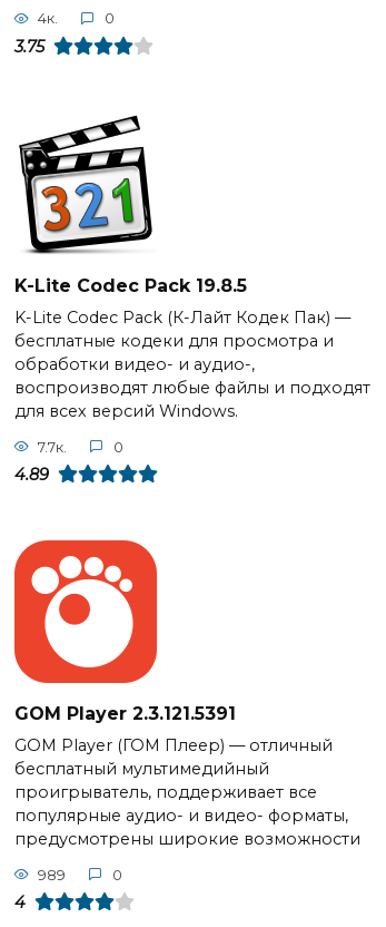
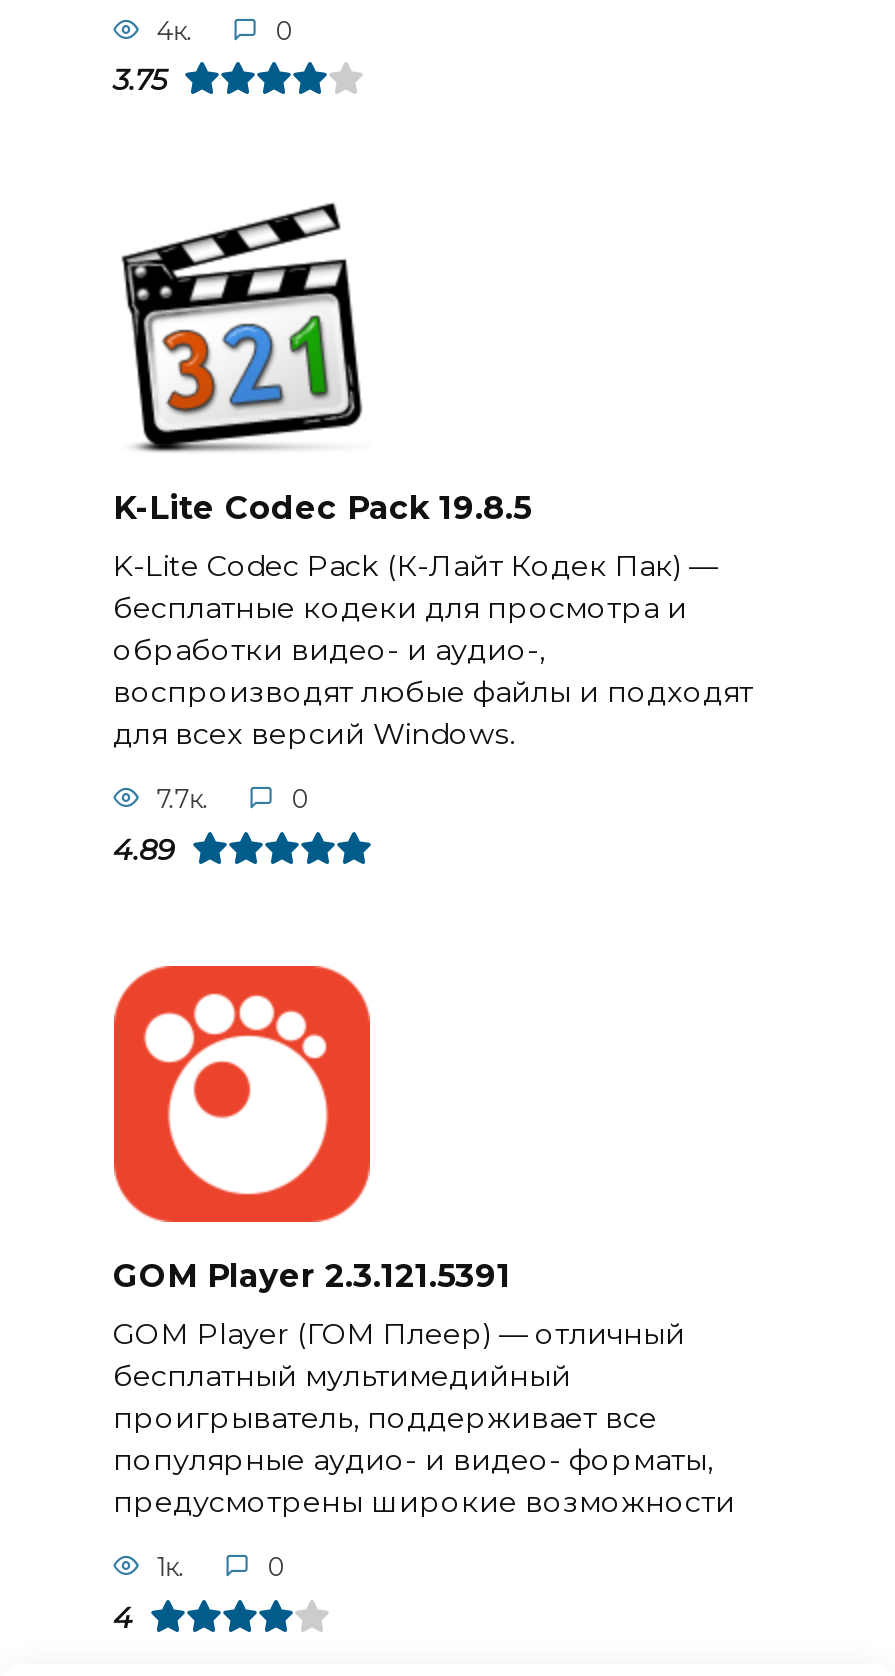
- 989
+ 1к.
